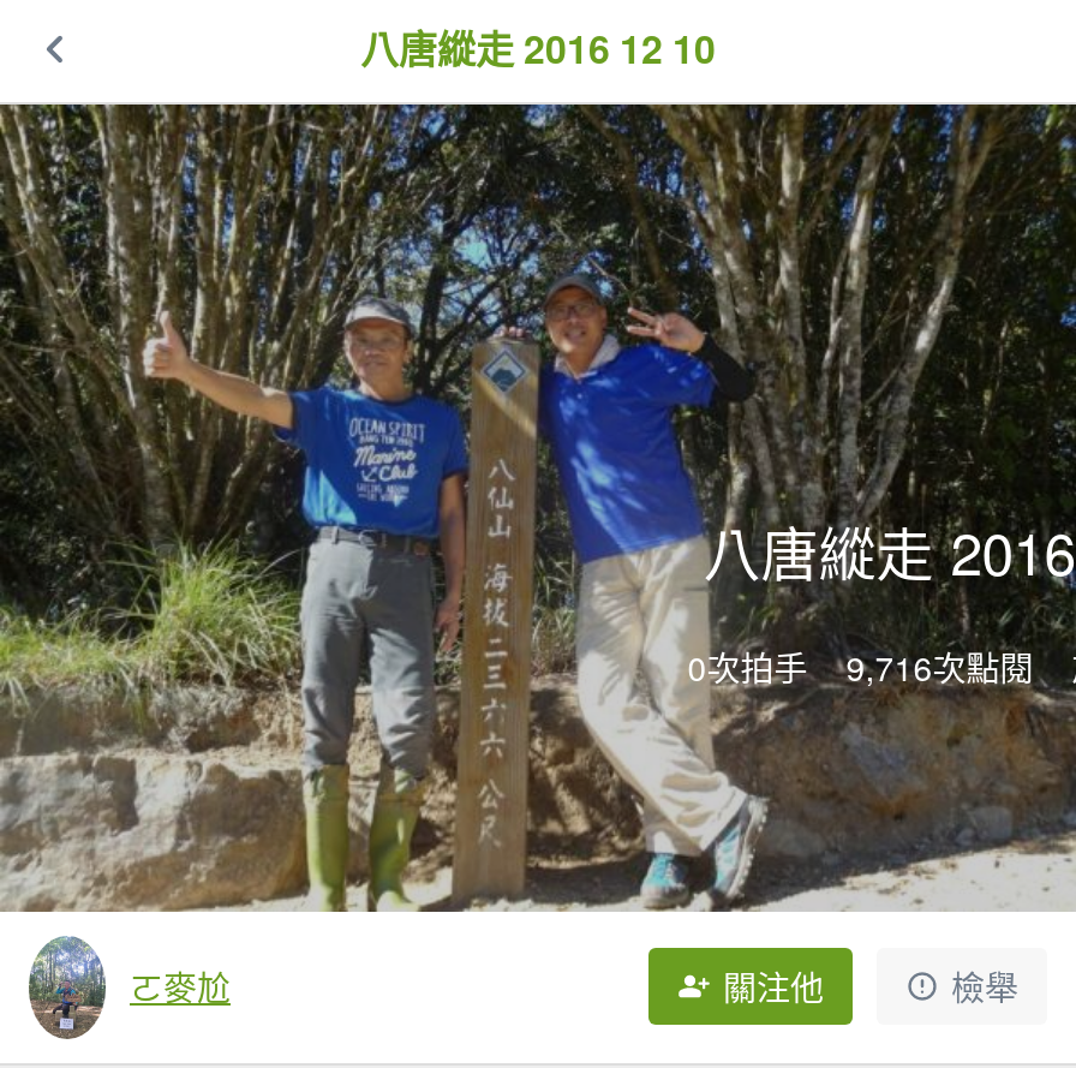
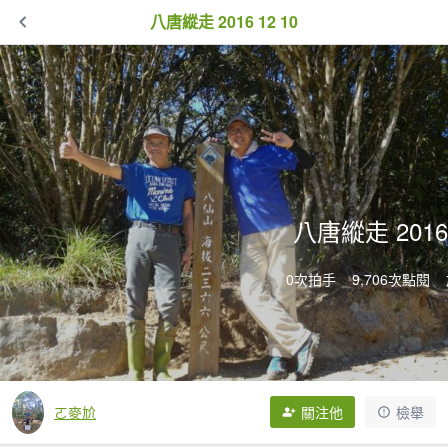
- 9,716次點閱
+ 9,706次點閱
